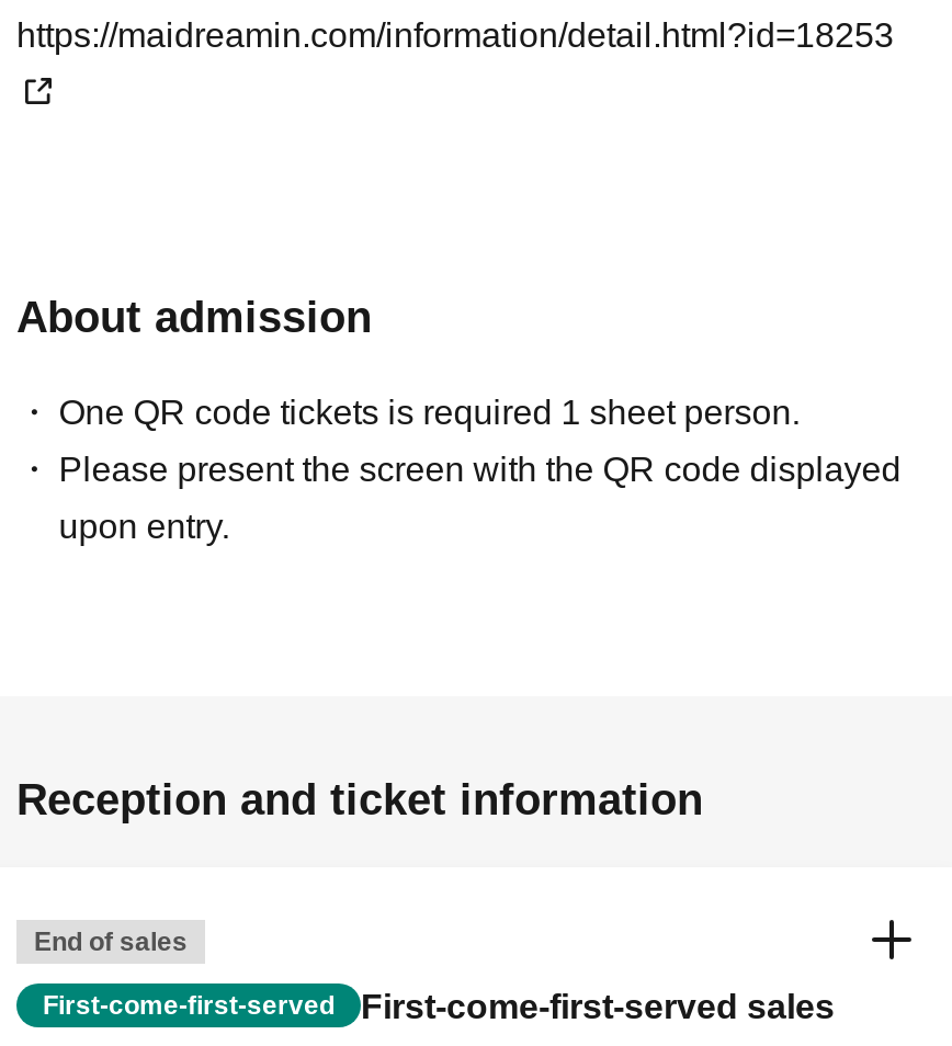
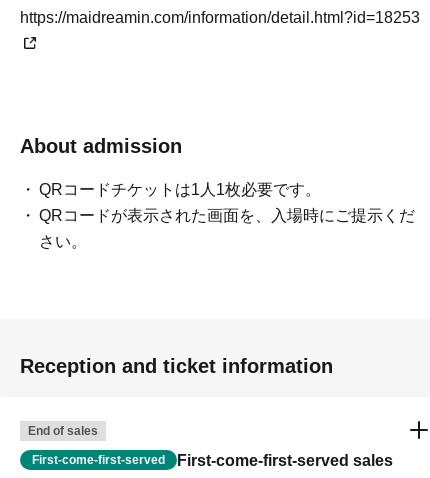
- One QR code tickets is required 1 sheet person.
+ QRコードチケットは1人1枚必要です。

- Please present the screen with the QR code displayed
+ QRコードが表示された画面を、入場時にご提示くだ

- upon entry.
+ さい。
